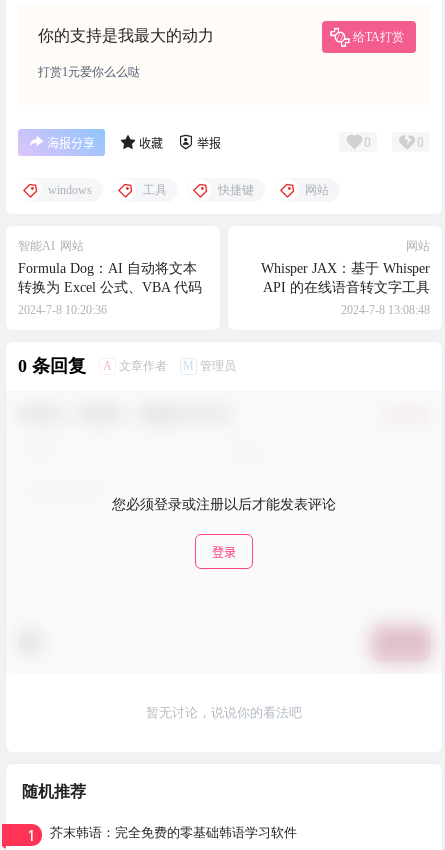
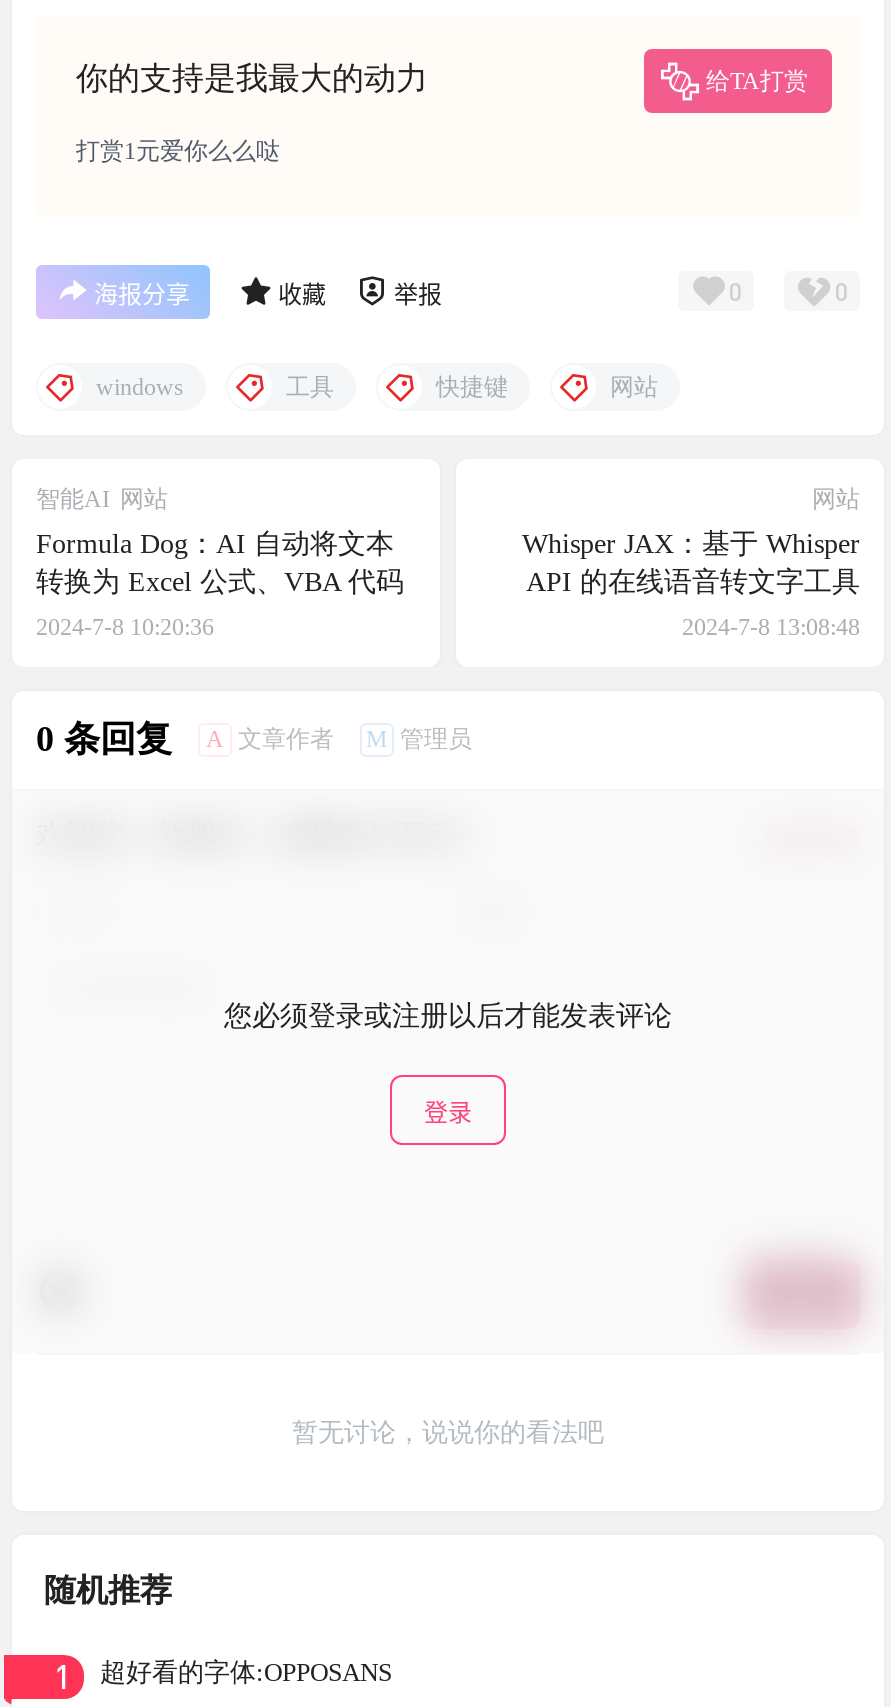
- 芥末韩语：完全免费的零基础韩语学习软件
+ 超好看的字体:OPPOSANS
